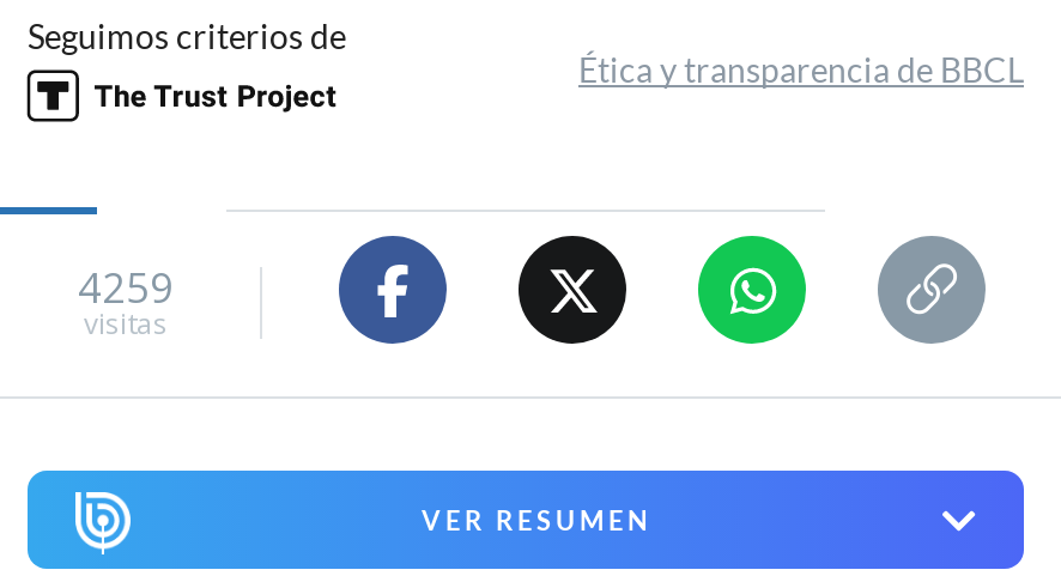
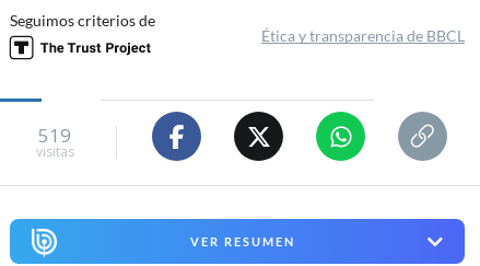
- 4259
+ 519
